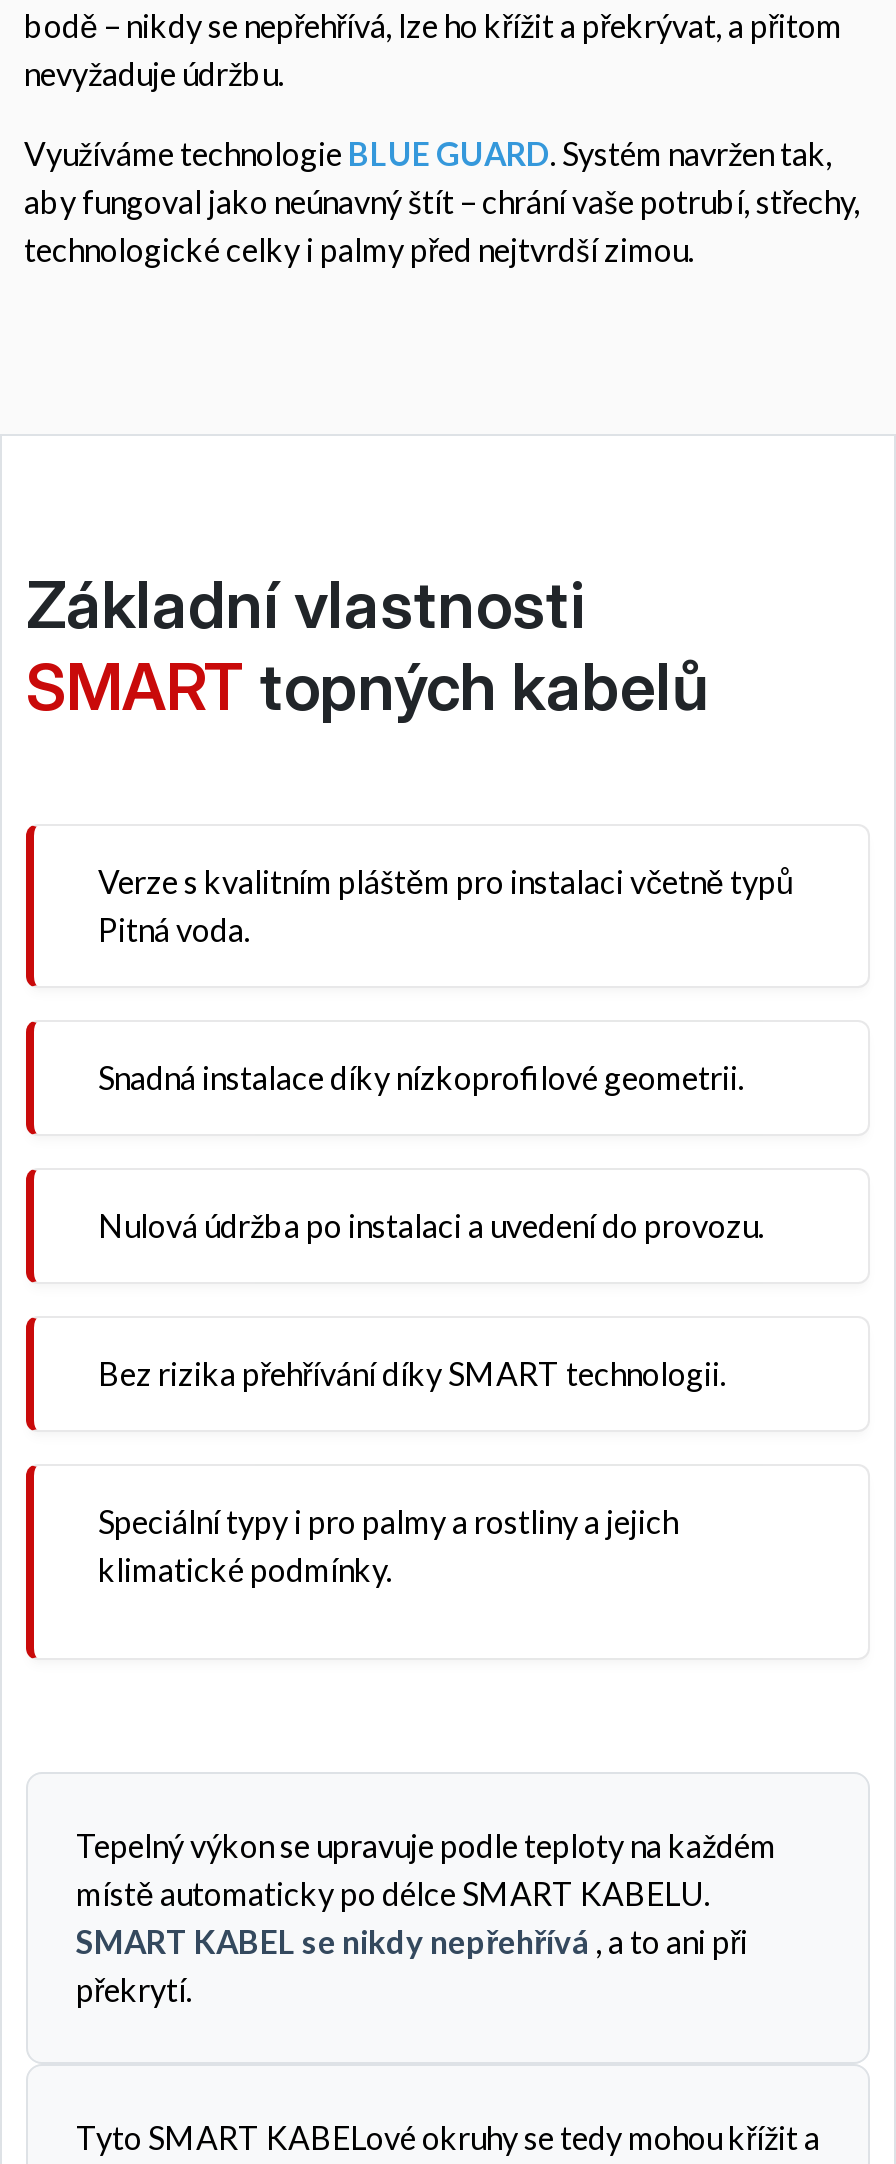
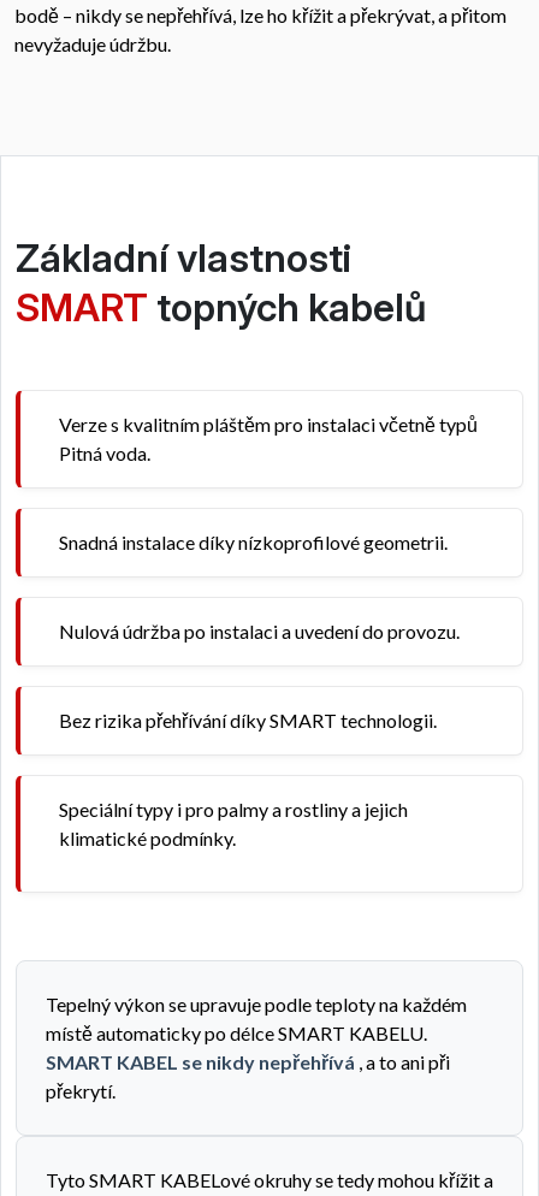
- Využíváme technologie BLUE GUARD. Systém navržen tak,
- aby fungoval jako neúnavný štít – chrání vaše potrubí, střechy,
- technologické celky i palmy před nejtvrdší zimou.
